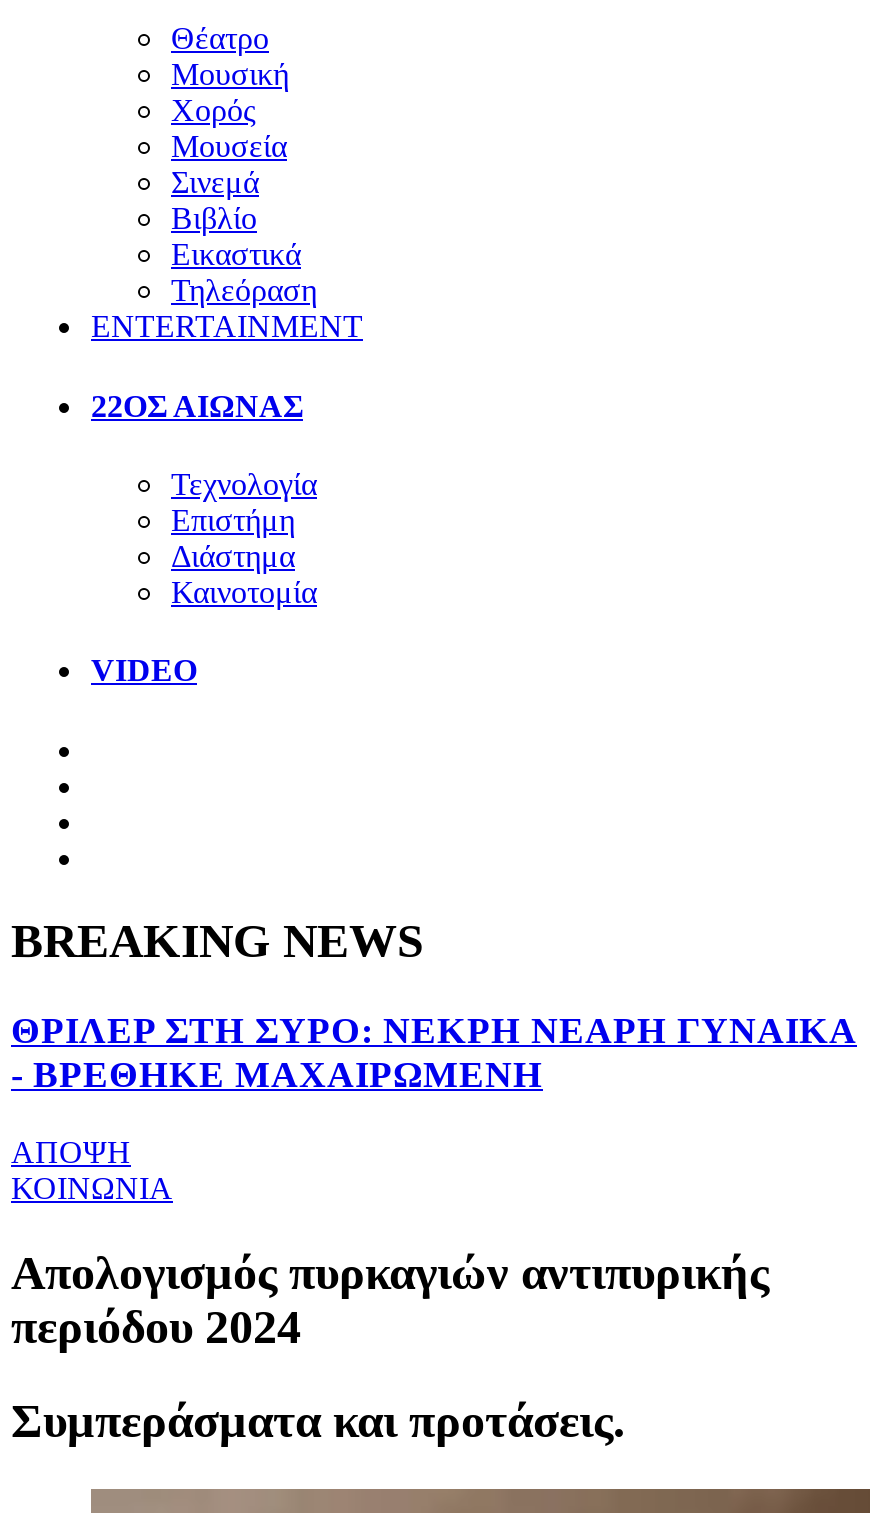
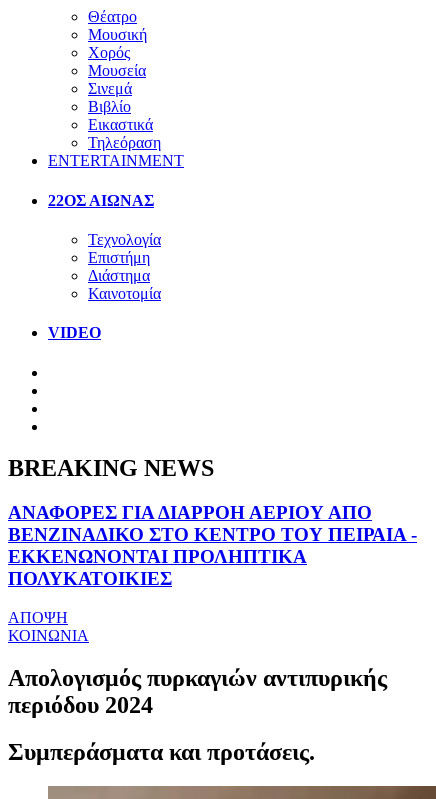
- ΘΡΙΛΕΡ ΣΤΗ ΣΥΡΟ: ΝΕΚΡΗ ΝΕΑΡΗ ΓΥΝΑΙΚΑ
- - ΒΡΕΘΗΚΕ ΜΑΧΑΙΡΩΜΕΝΗ
+ ΑΝΑΦΟΡΕΣ ΓΙΑ ΔΙΑΡΡΟΗ ΑΕΡΙΟΥ ΑΠΟ
+ ΒΕΝΖΙΝΑΔΙΚΟ ΣΤΟ ΚΕΝΤΡΟ ΤΟΥ ΠΕΙΡΑΙΑ -
+ ΕΚΚΕΝΩΝΟΝΤΑΙ ΠΡΟΛΗΠΤΙΚΑ
+ ΠΟΛΥΚΑΤΟΙΚΙΕΣ
